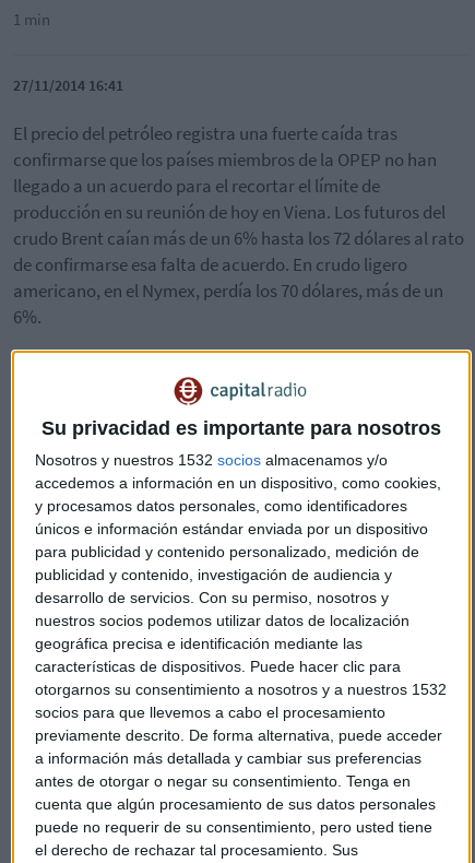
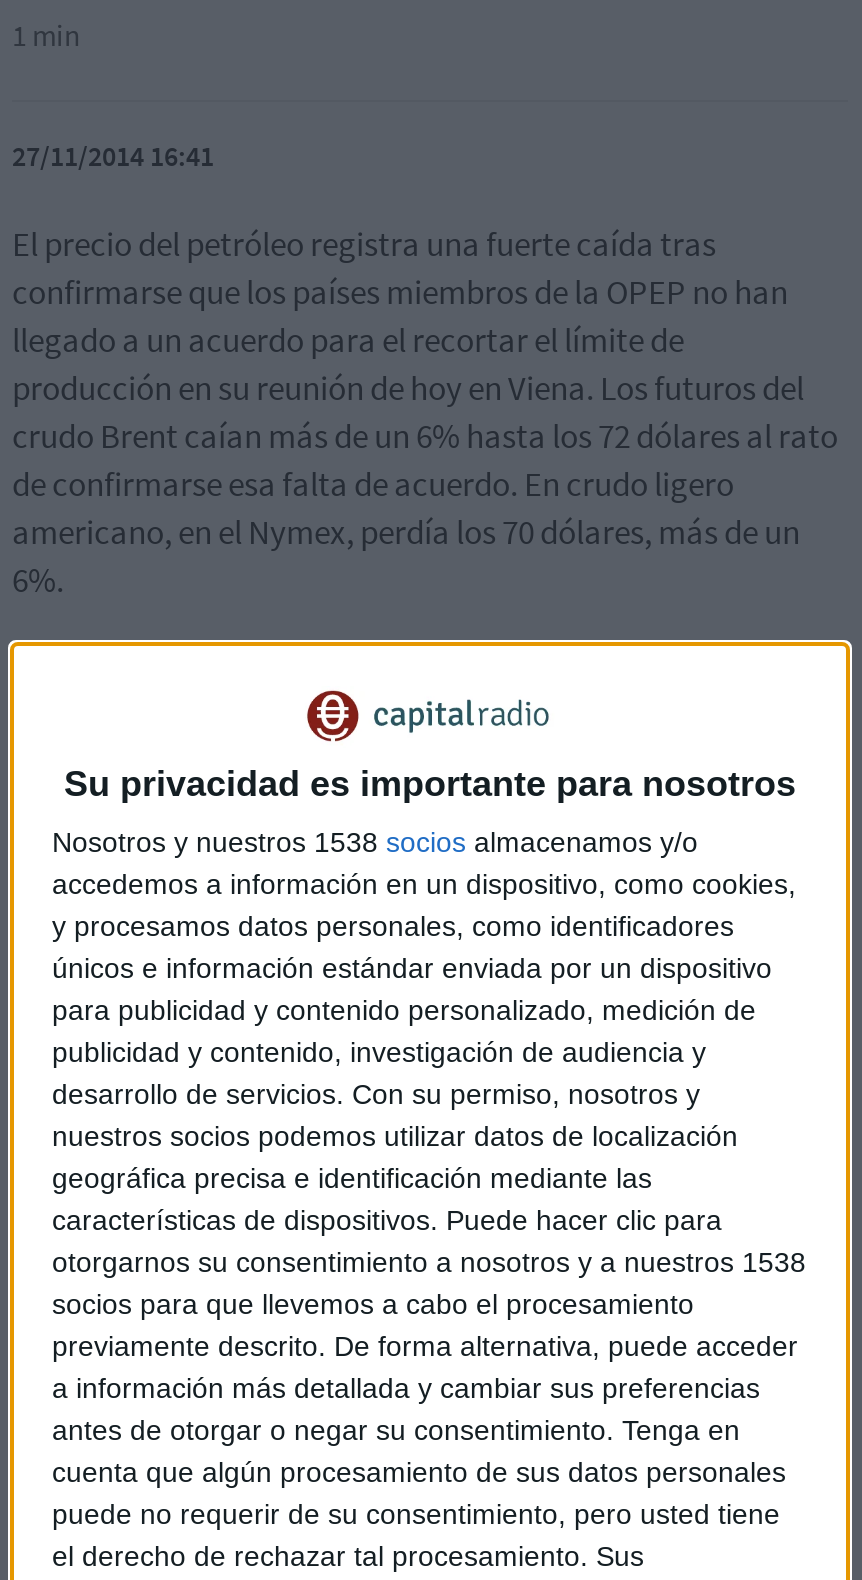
- Nosotros y nuestros 1532 socios almacenamos y/o
+ Nosotros y nuestros 1538 socios almacenamos y/o

- otorgarnos su consentimiento a nosotros y a nuestros 1532
+ otorgarnos su consentimiento a nosotros y a nuestros 1538
